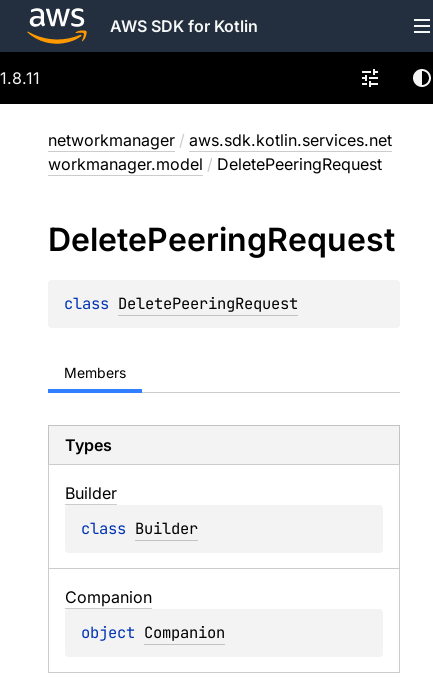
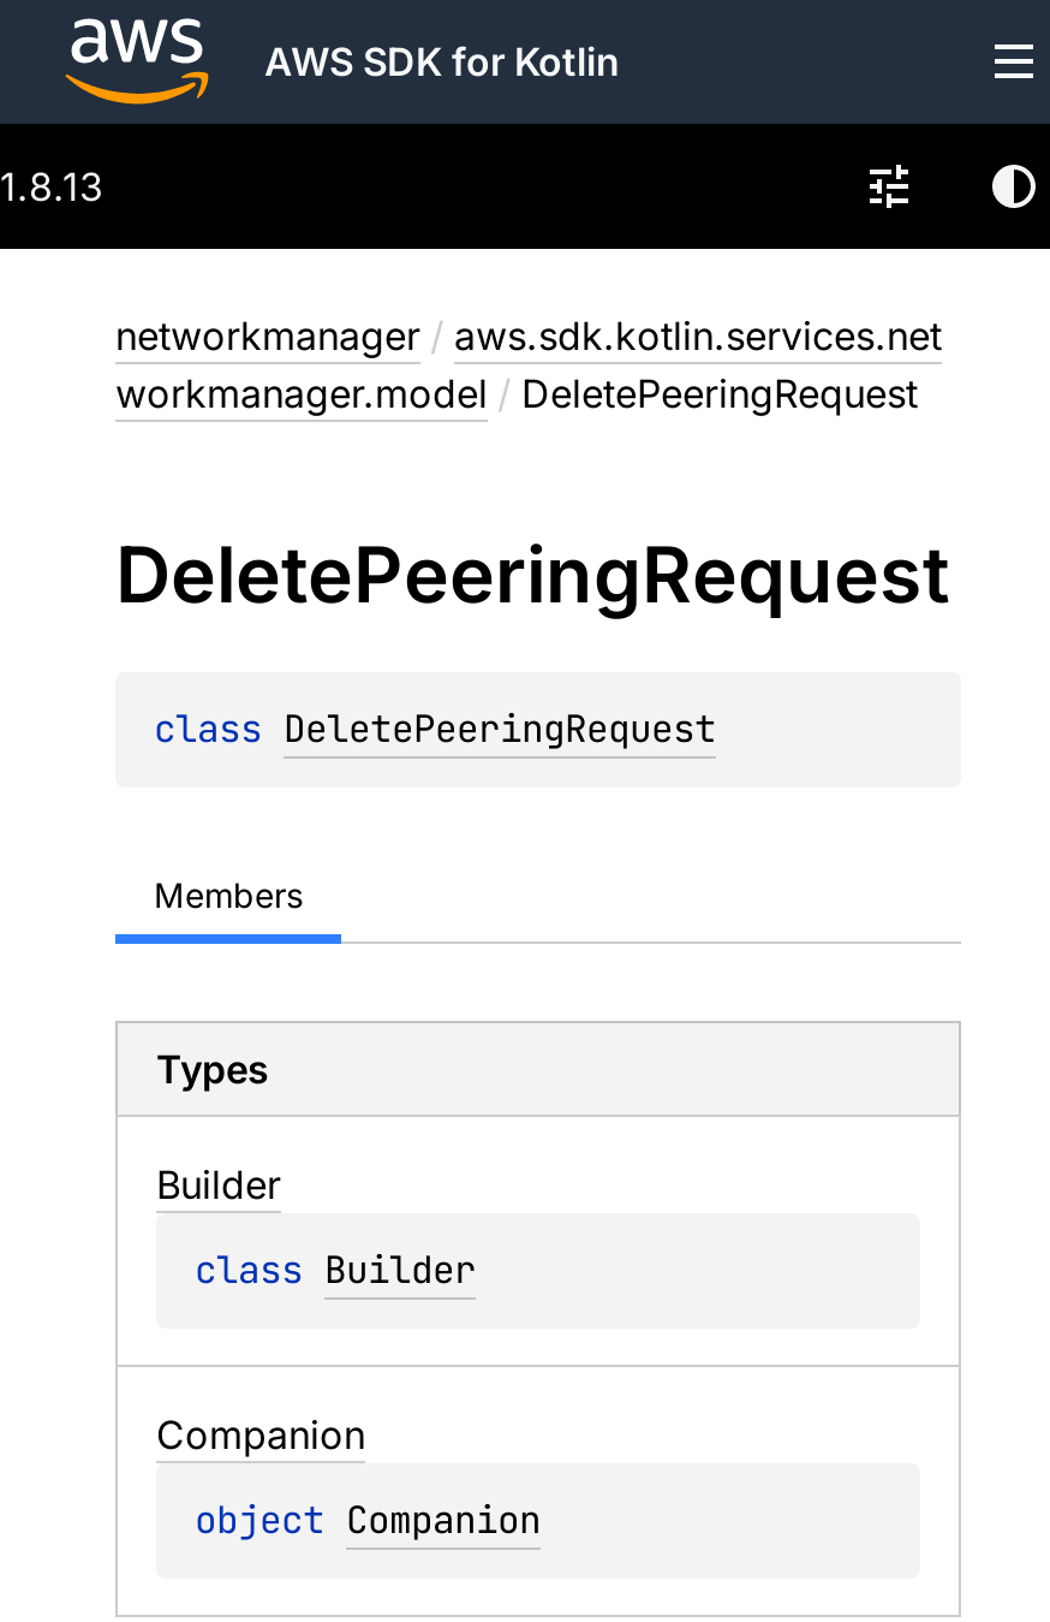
- 1.8.11
+ 1.8.13
